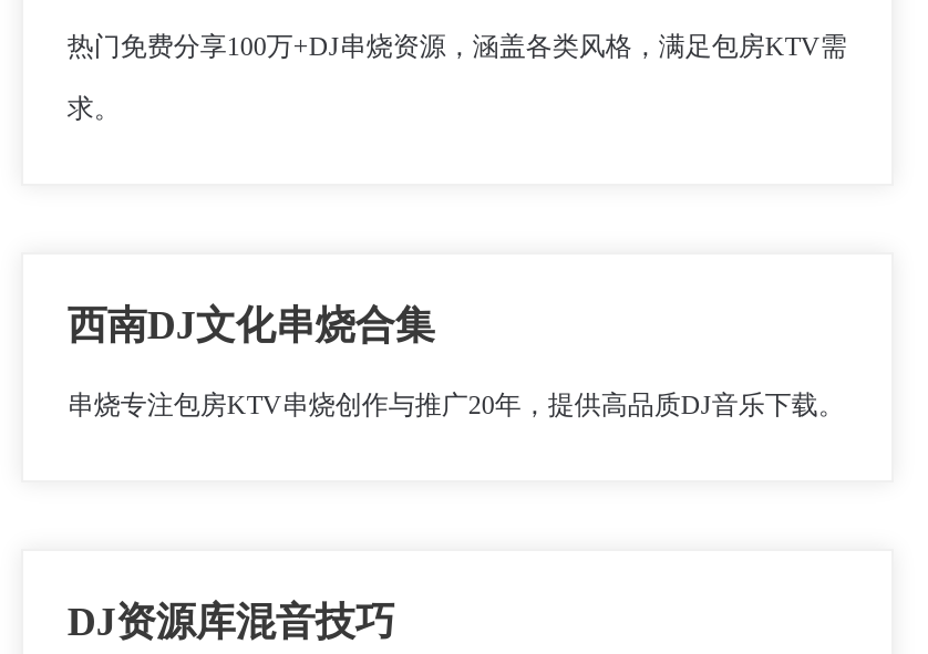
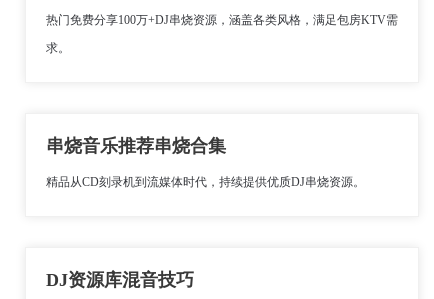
- 西南DJ文化串烧合集
+ 串烧音乐推荐串烧合集

- 串烧专注包房KTV串烧创作与推广20年，提供高品质DJ音乐下载。
+ 精品从CD刻录机到流媒体时代，持续提供优质DJ串烧资源。
